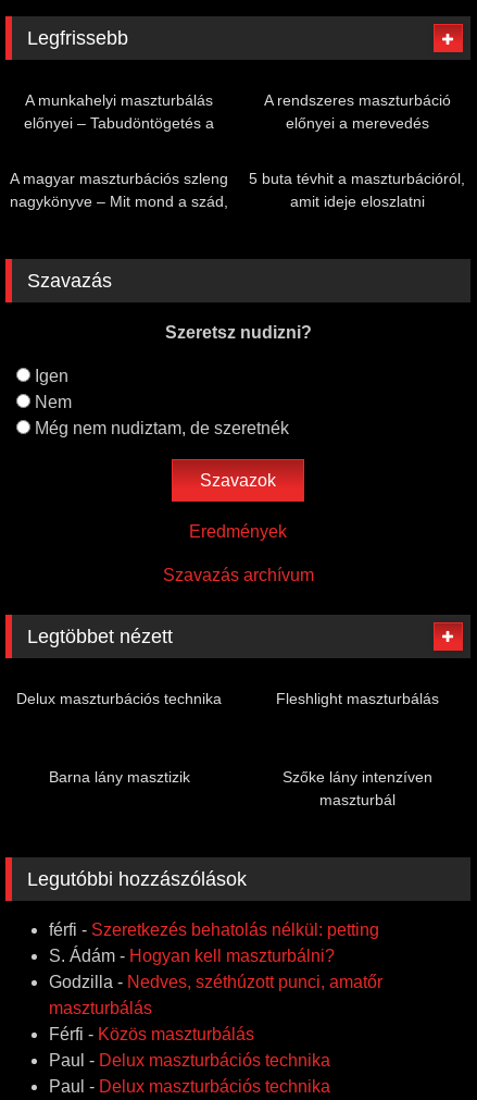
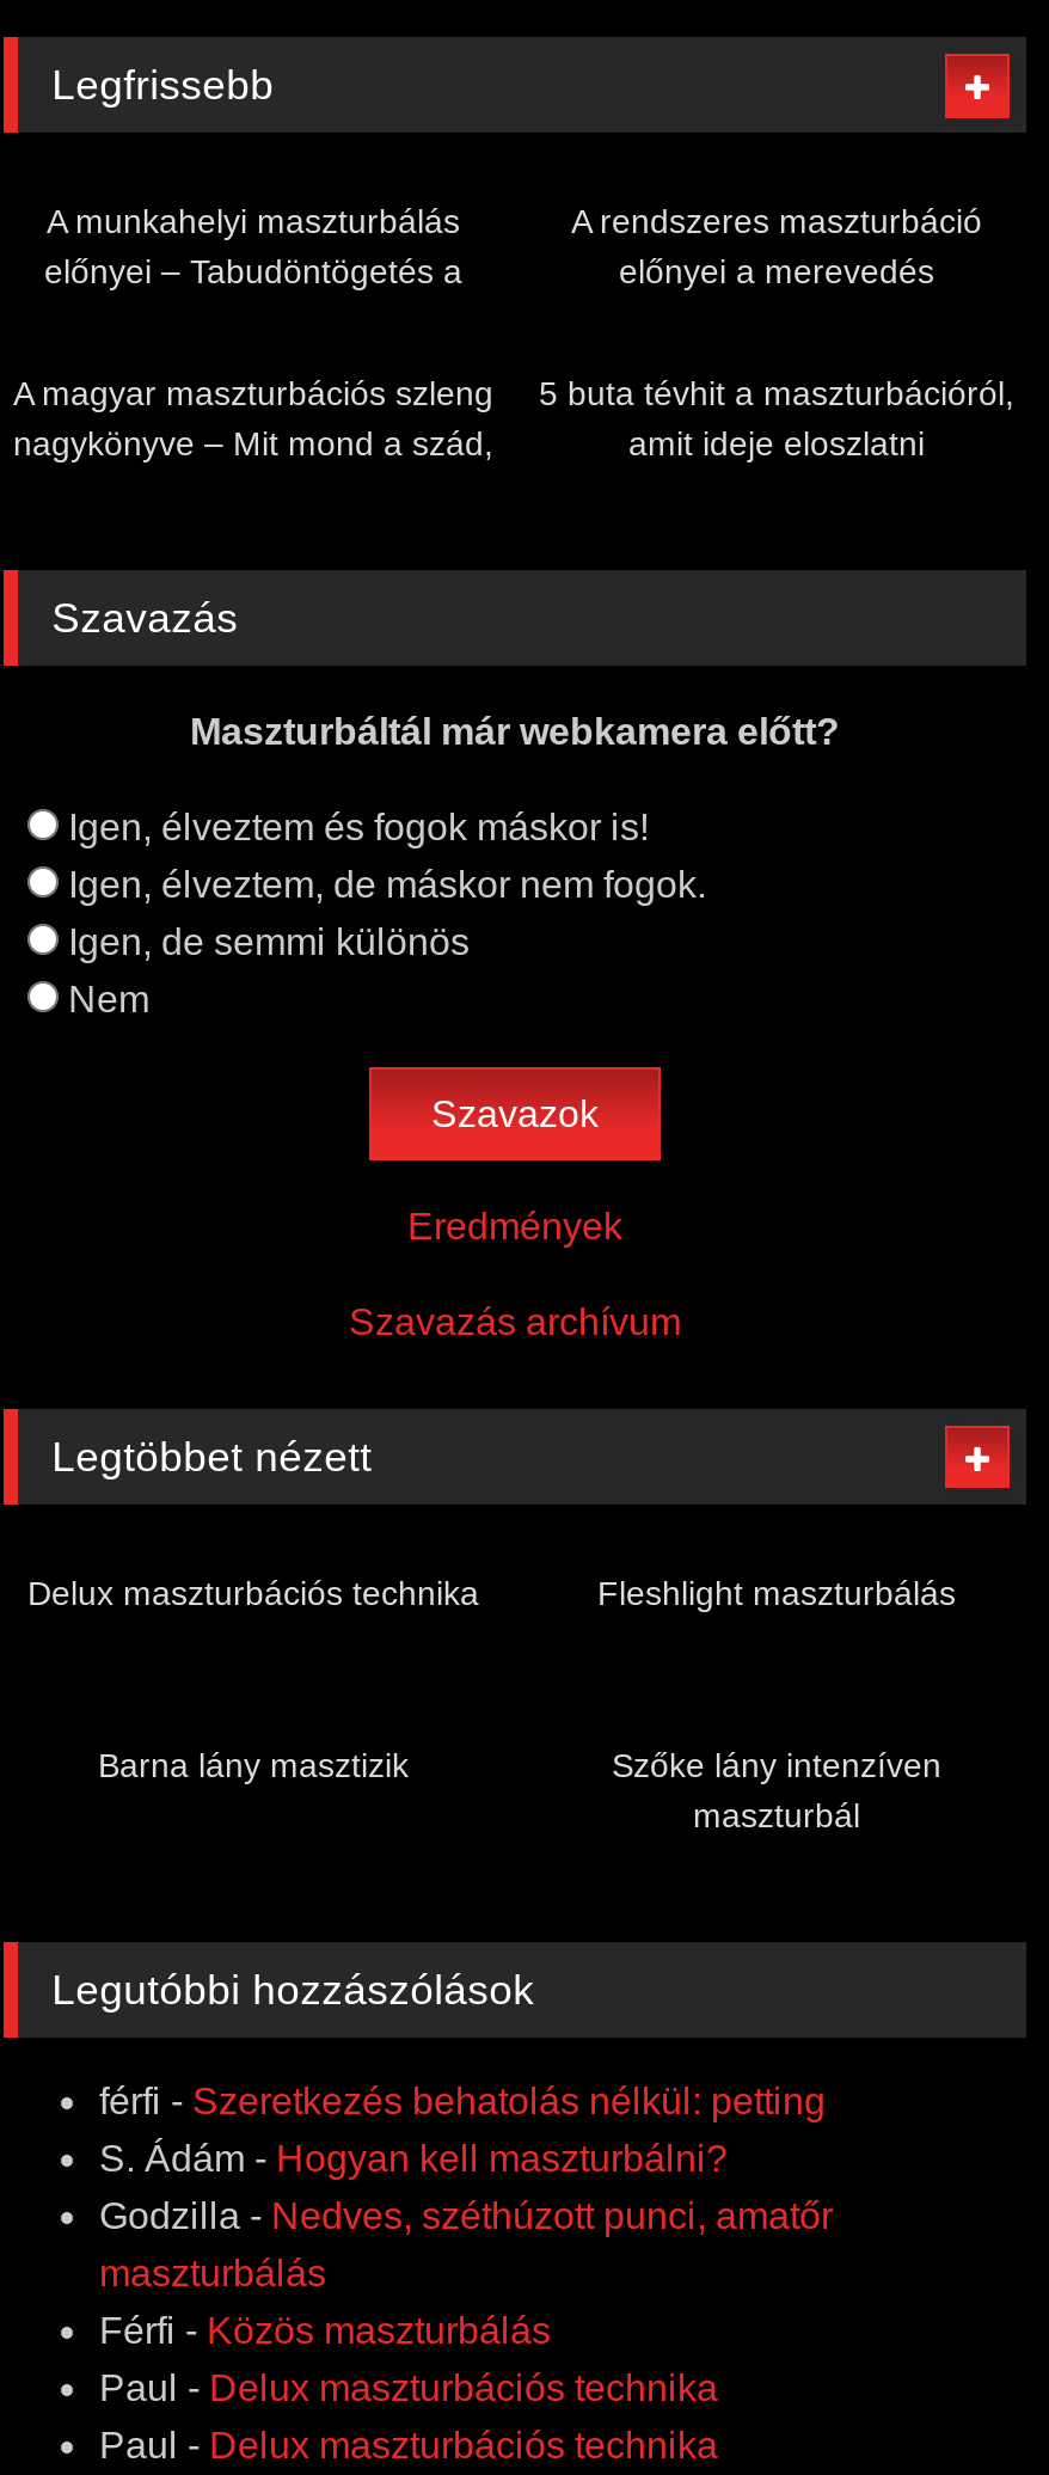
- Szeretsz nudizni?
+ Maszturbáltál már webkamera előtt?

- Igen
+ Igen, élveztem és fogok máskor is!
+ Igen, élveztem, de máskor nem fogok.
+ Igen, de semmi különös

moved down: Nem

- Még nem nudiztam, de szeretnék
